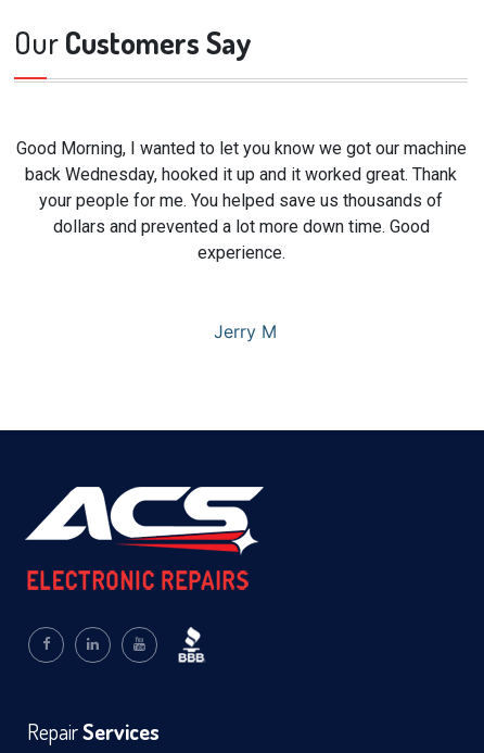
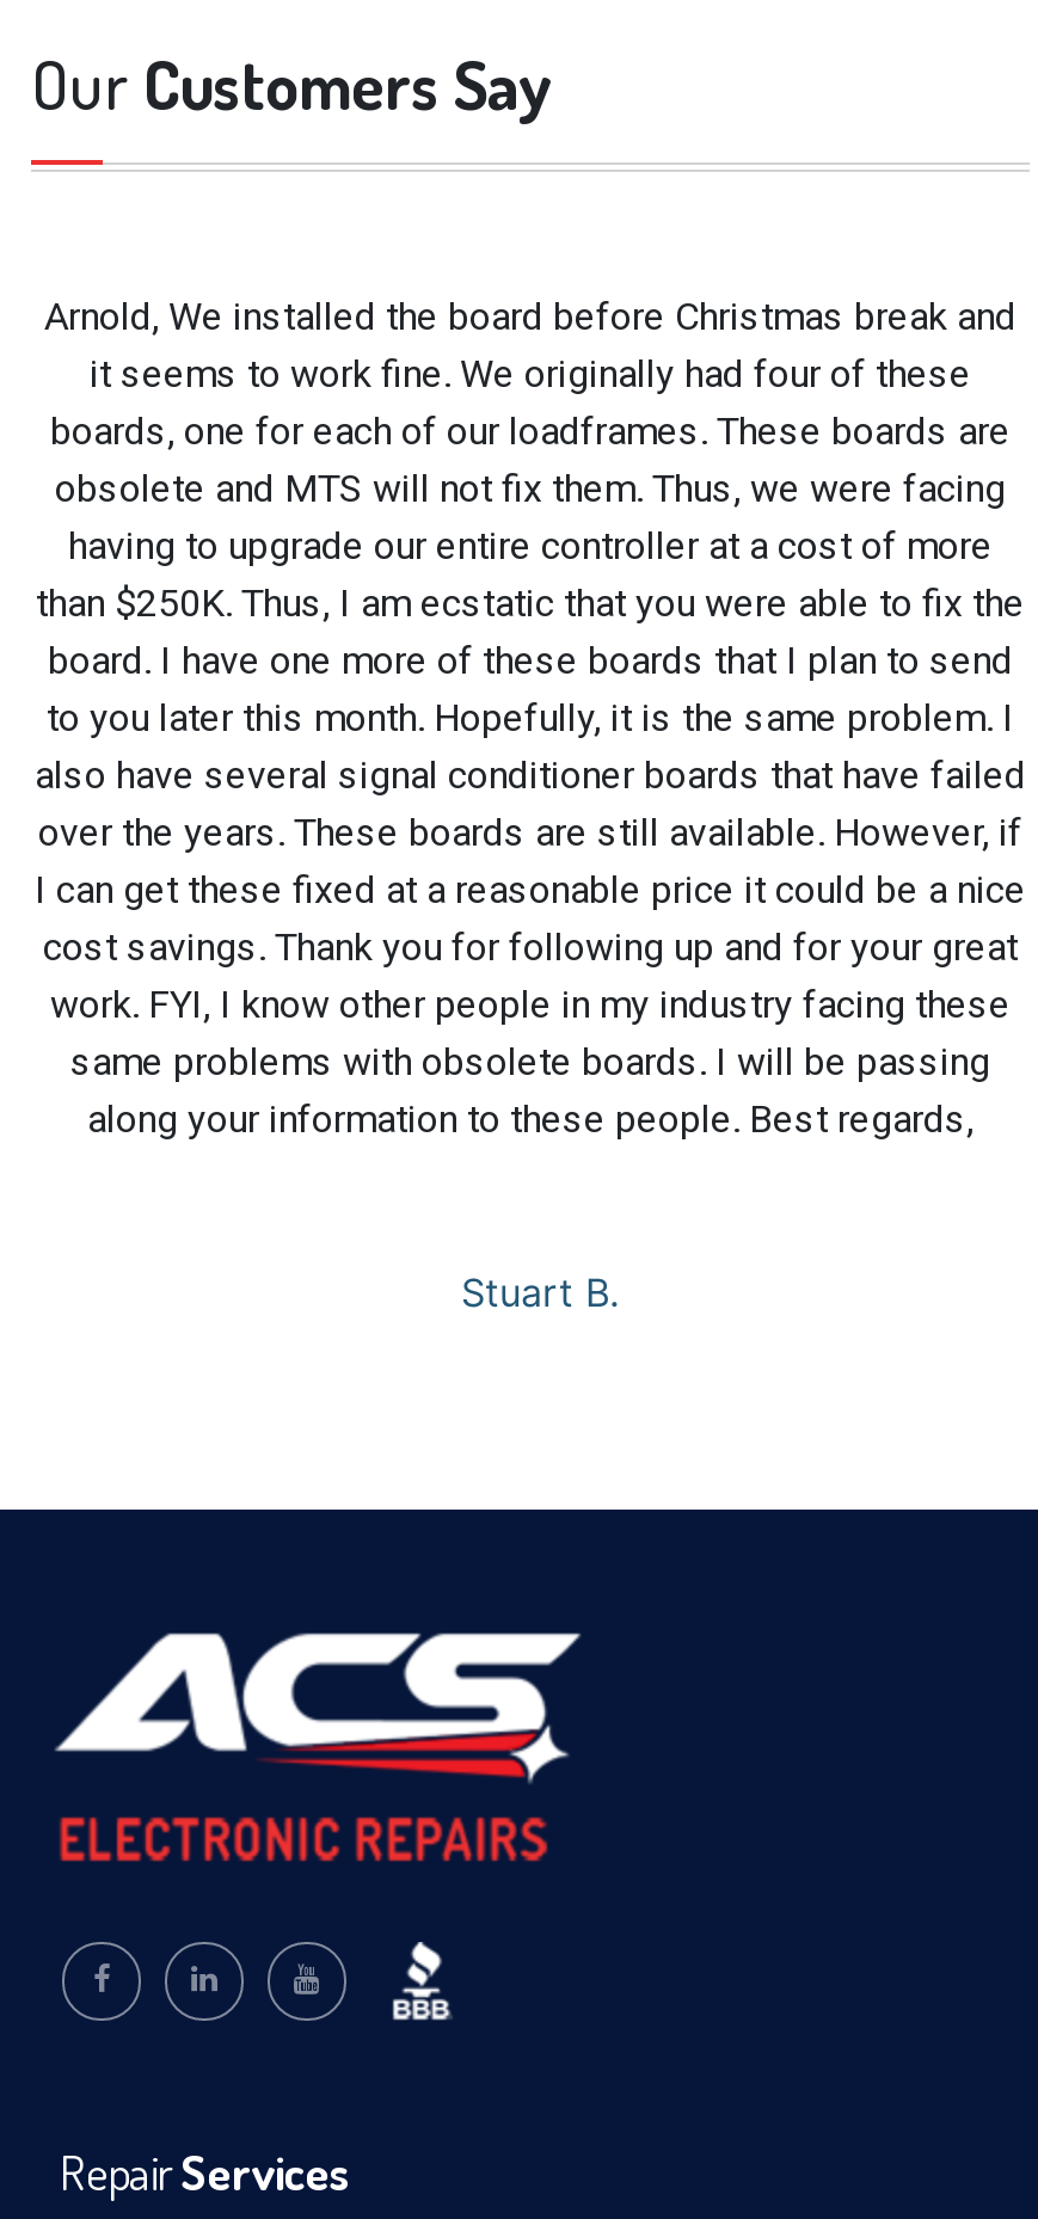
- Good Morning, I wanted to let you know we got our machine
- back Wednesday, hooked it up and it worked great. Thank
- your people for me. You helped save us thousands of
- dollars and prevented a lot more down time. Good
- experience.
+ Arnold, We installed the board before Christmas break and
+ it seems to work fine. We originally had four of these
+ boards, one for each of our loadframes. These boards are
+ obsolete and MTS will not fix them. Thus, we were facing
+ having to upgrade our entire controller at a cost of more
+ than $250K. Thus, I am ecstatic that you were able to fix the
+ board. I have one more of these boards that I plan to send
+ to you later this month. Hopefully, it is the same problem. I
+ also have several signal conditioner boards that have failed
+ over the years. These boards are still available. However, if
+ I can get these fixed at a reasonable price it could be a nice
+ cost savings. Thank you for following up and for your great
+ work. FYI, I know other people in my industry facing these
+ same problems with obsolete boards. I will be passing
+ along your information to these people. Best regards,

- Jerry M
+ Stuart B.
